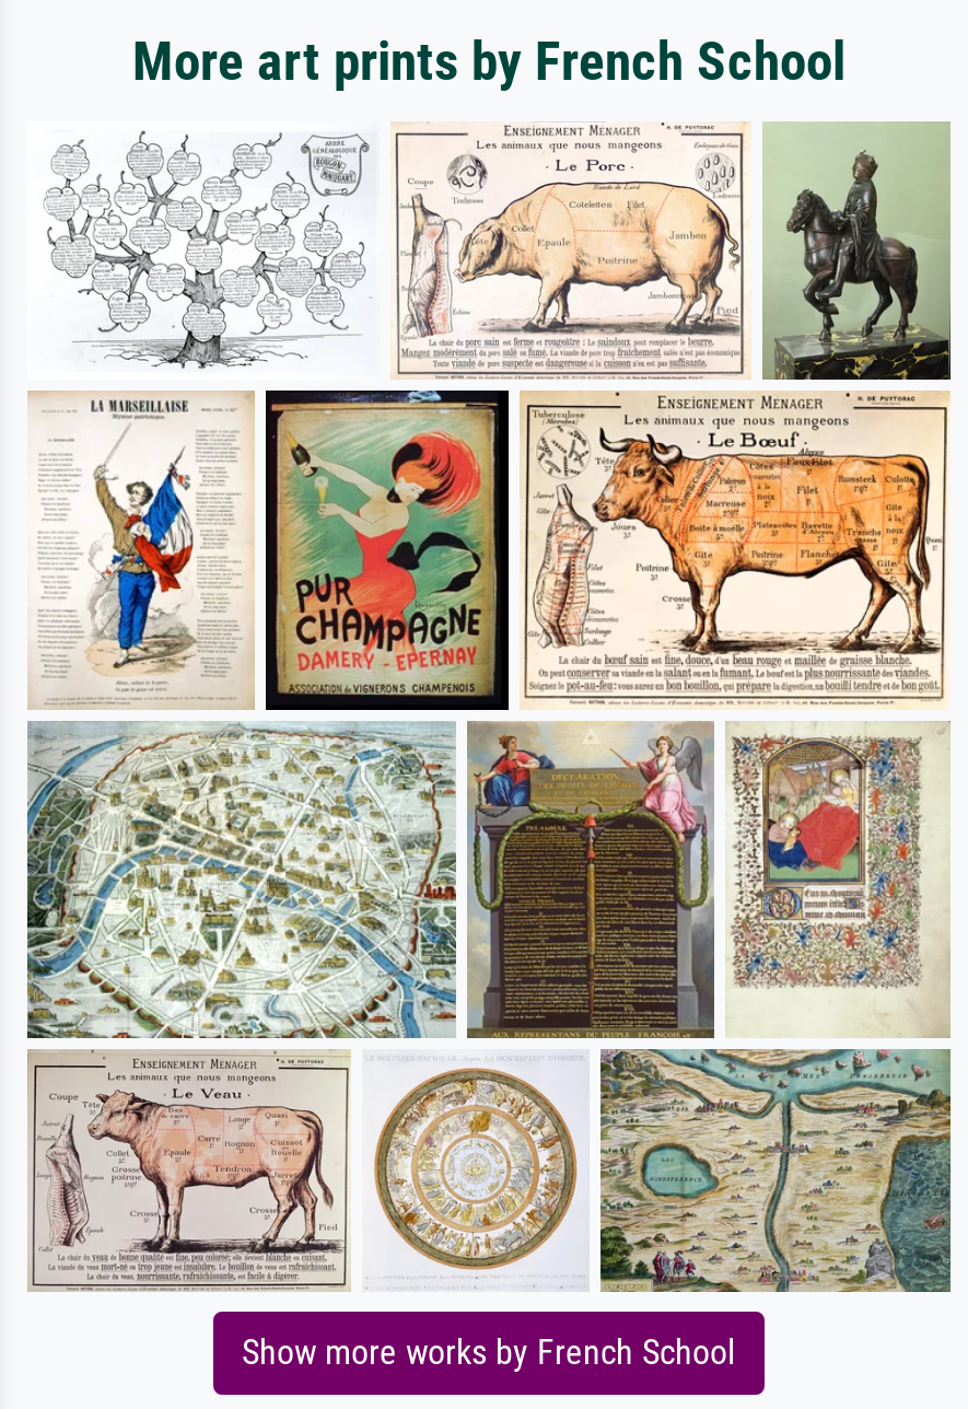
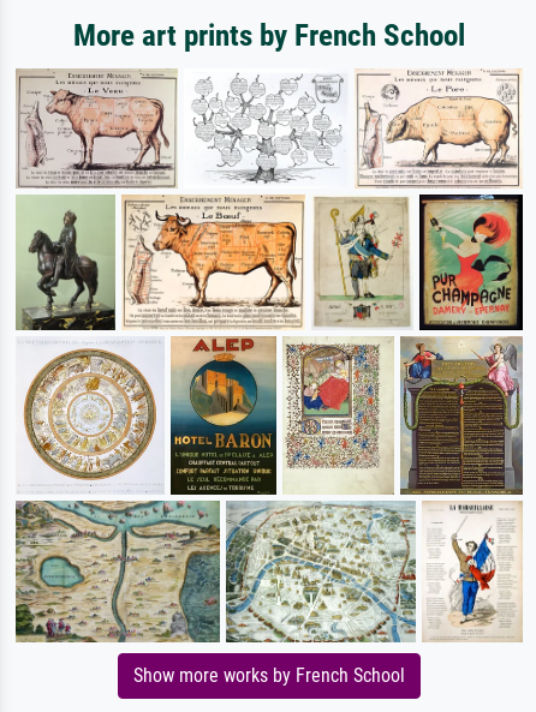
- [image]
+ [image]
